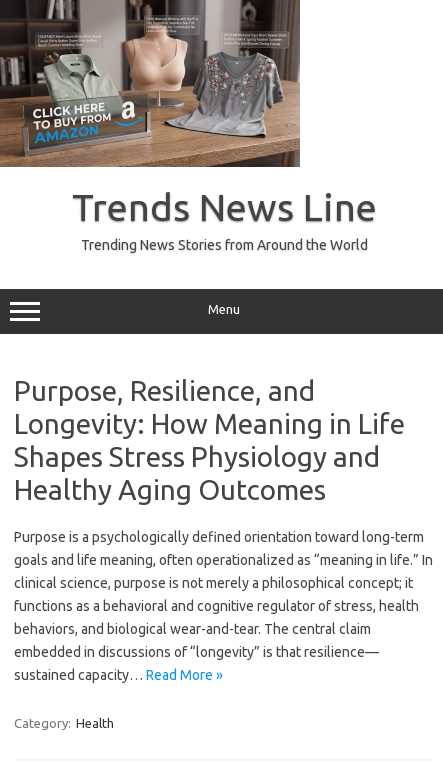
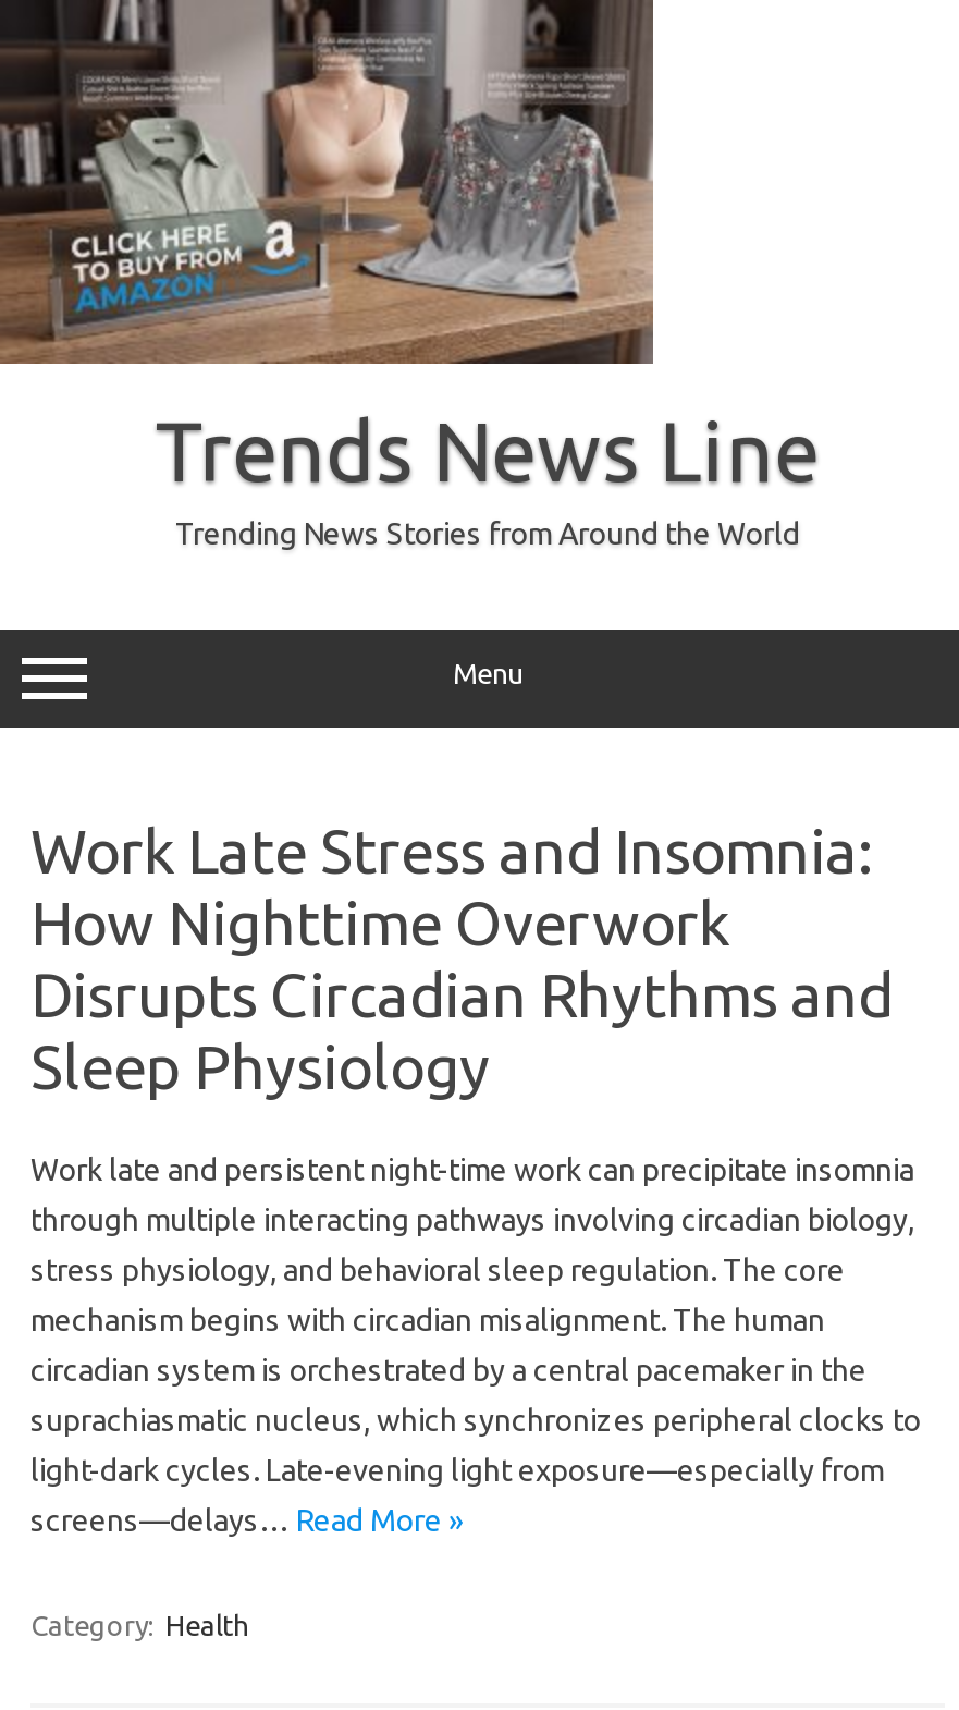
- Purpose, Resilience, and
- Longevity: How Meaning in Life
- Shapes Stress Physiology and
- Healthy Aging Outcomes
+ Work Late Stress and Insomnia:
+ How Nighttime Overwork
+ Disrupts Circadian Rhythms and
+ Sleep Physiology

- Purpose is a psychologically defined orientation toward long-term
- goals and life meaning, often operationalized as “meaning in life.” In
- clinical science, purpose is not merely a philosophical concept; it
- functions as a behavioral and cognitive regulator of stress, health
- behaviors, and biological wear-and-tear. The central claim
- embedded in discussions of “longevity” is that resilience—
- sustained capacity… Read More »
+ Work late and persistent night-time work can precipitate insomnia
+ through multiple interacting pathways involving circadian biology,
+ stress physiology, and behavioral sleep regulation. The core
+ mechanism begins with circadian misalignment. The human
+ circadian system is orchestrated by a central pacemaker in the
+ suprachiasmatic nucleus, which synchronizes peripheral clocks to
+ light-dark cycles. Late-evening light exposure—especially from
+ screens—delays… Read More »
